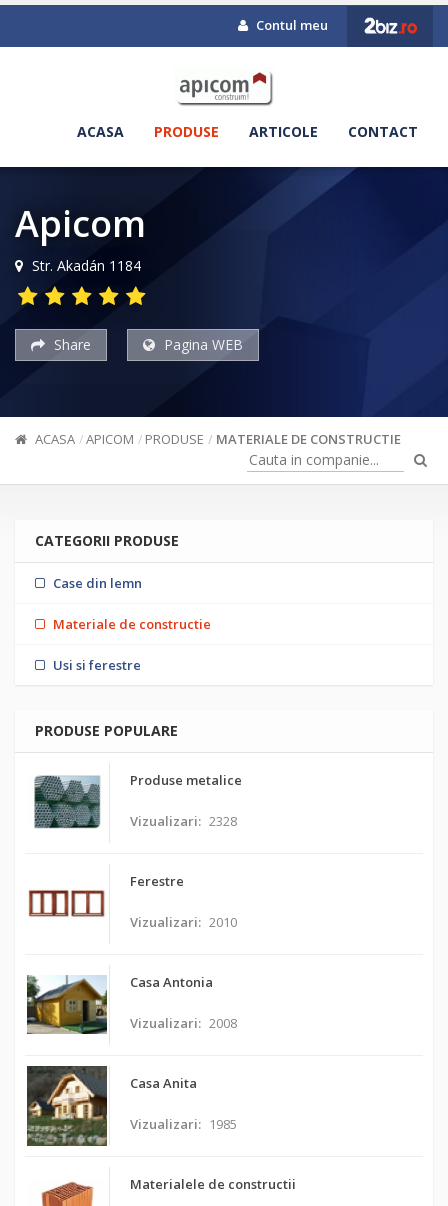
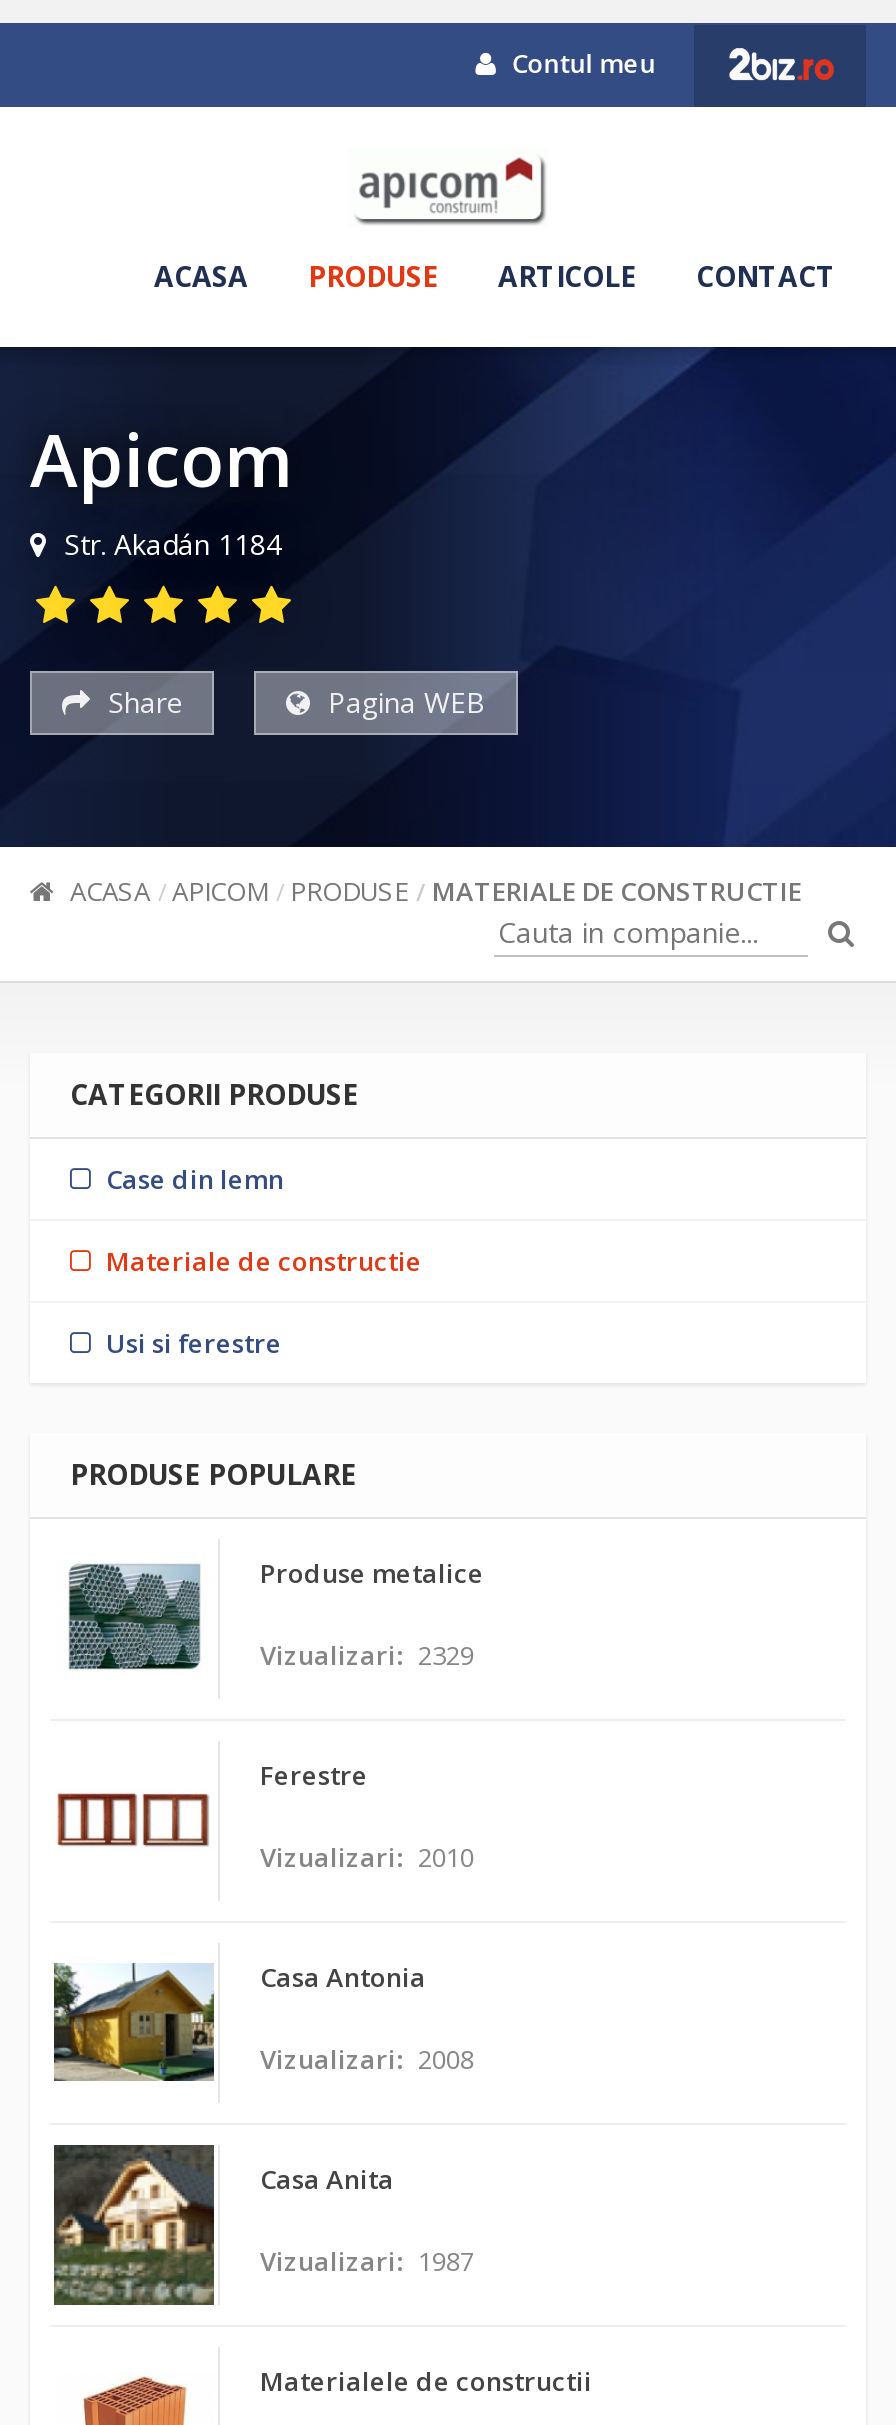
- Vizualizari: 2328
+ Vizualizari: 2329

- Vizualizari: 1985
+ Vizualizari: 1987
